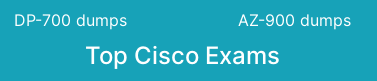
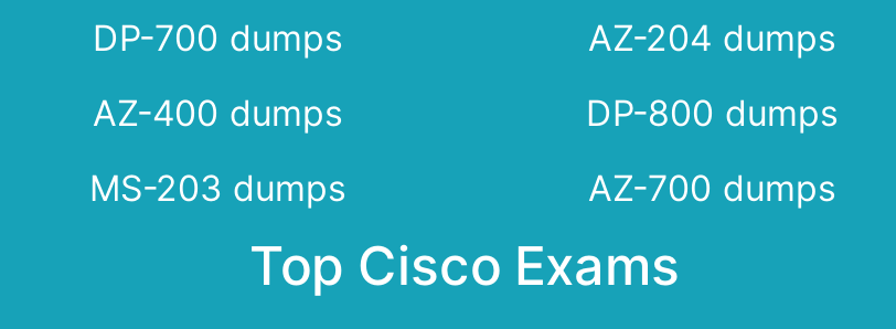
- AZ-900 dumps
+ AZ-204 dumps
+ AZ-400 dumps
+ DP-800 dumps
+ MS-203 dumps
+ AZ-700 dumps
